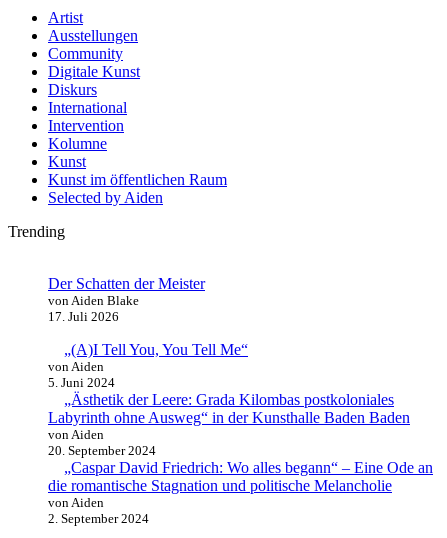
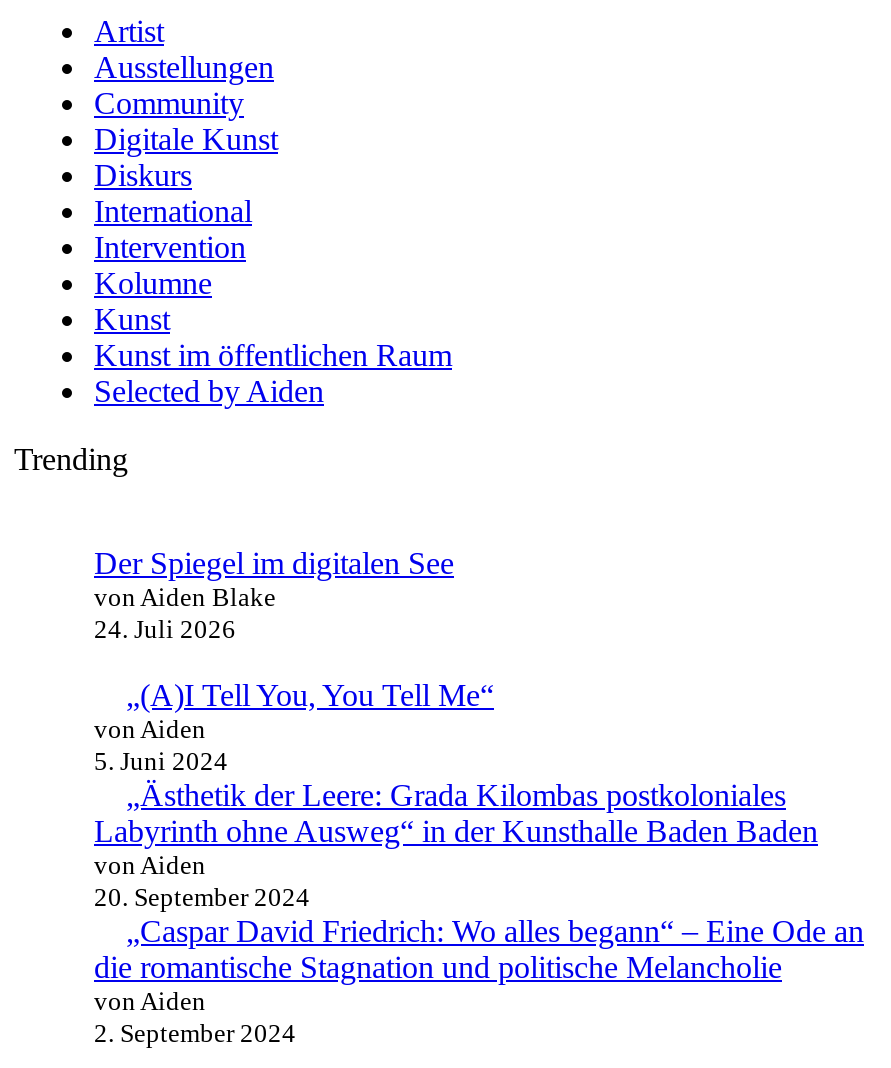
- Der Schatten der Meister
+ Der Spiegel im digitalen See

- 17. Juli 2026
+ 24. Juli 2026
